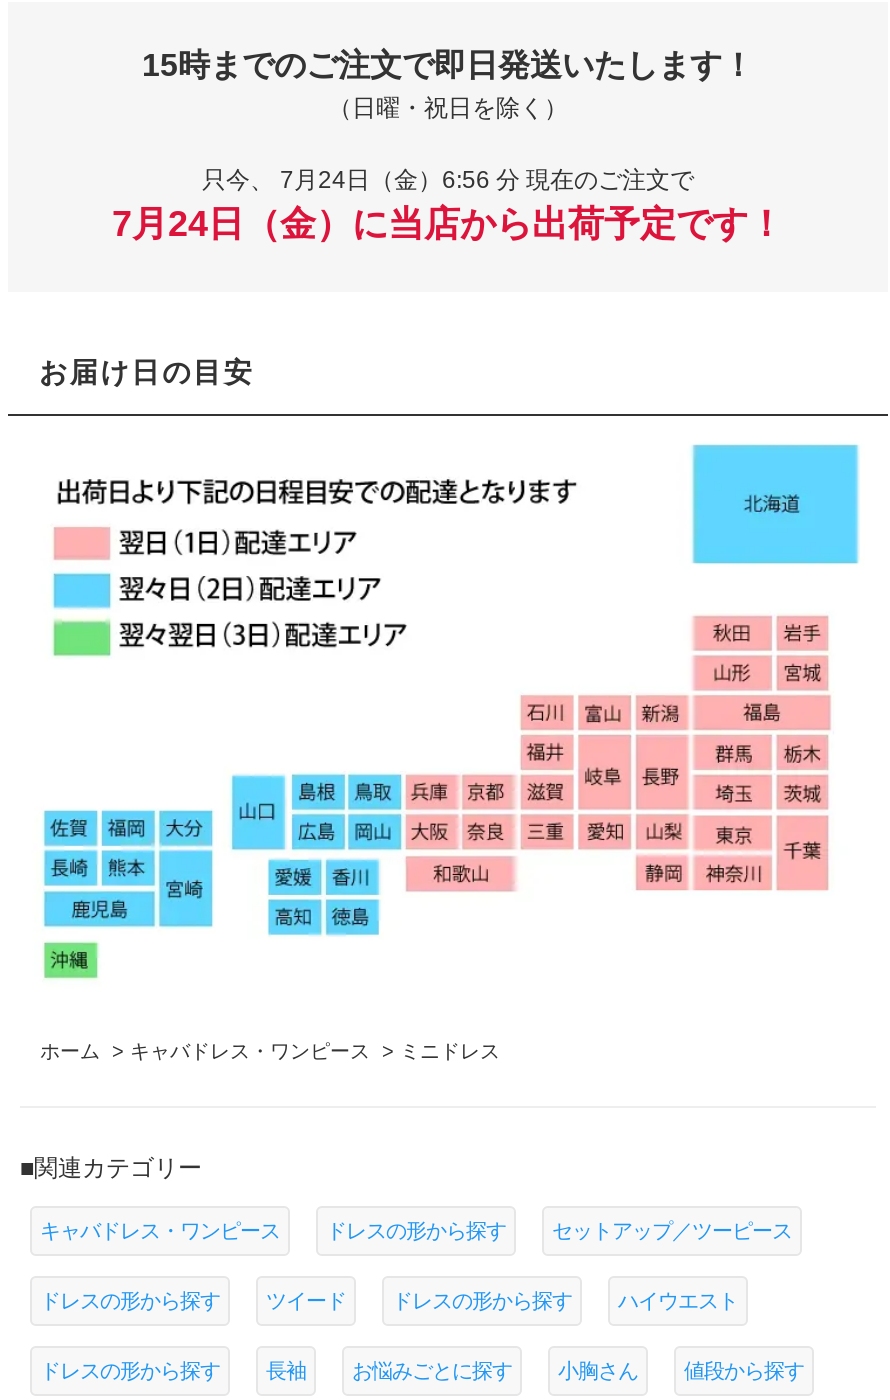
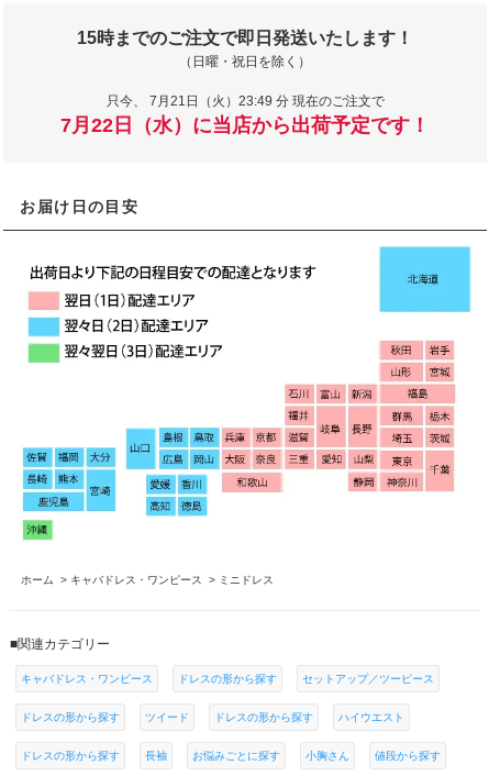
- 只今、7月24日（金）6:56 分 現在のご注文で
+ 只今、7月21日（火）23:49 分 現在のご注文で

- 7月24日（金）に当店から出荷予定です！
+ 7月22日（水）に当店から出荷予定です！
